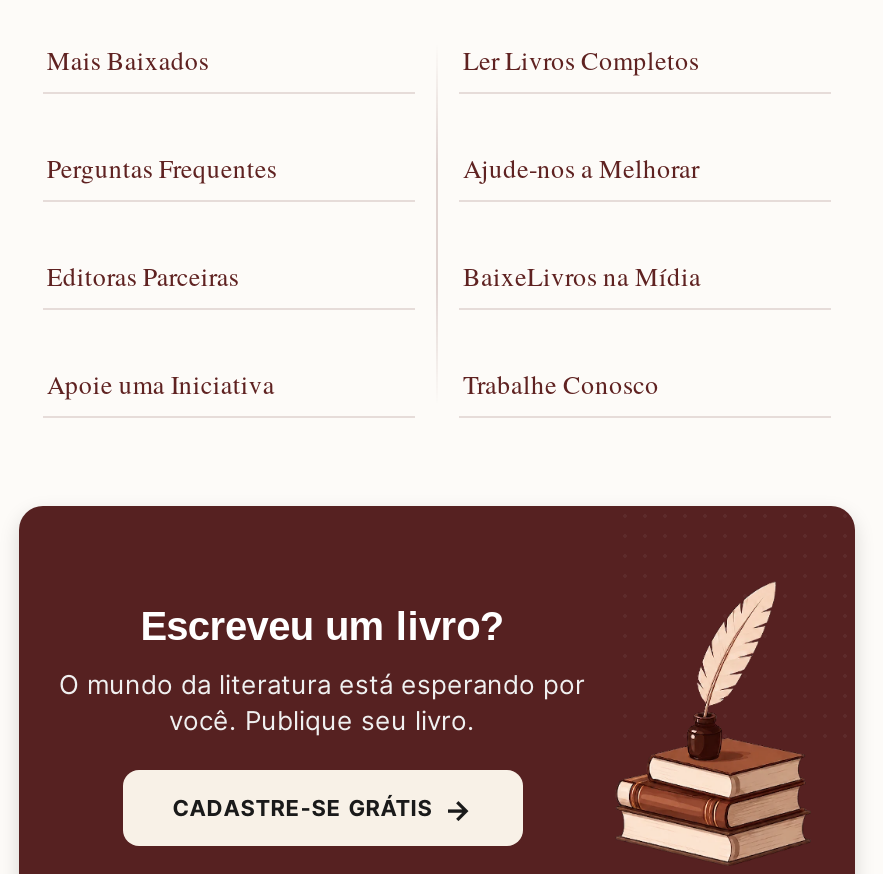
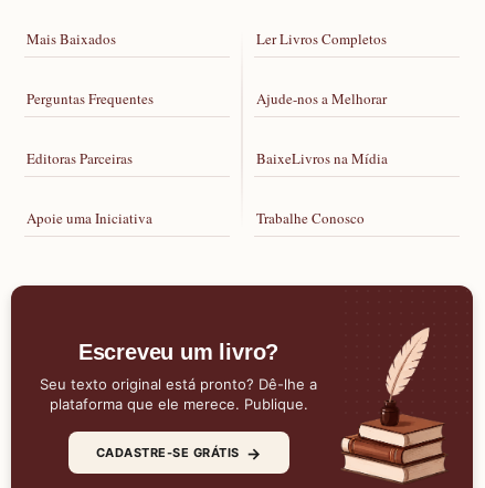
- O mundo da literatura está esperando por
- você. Publique seu livro.
+ Seu texto original está pronto? Dê-lhe a
+ plataforma que ele merece. Publique.
